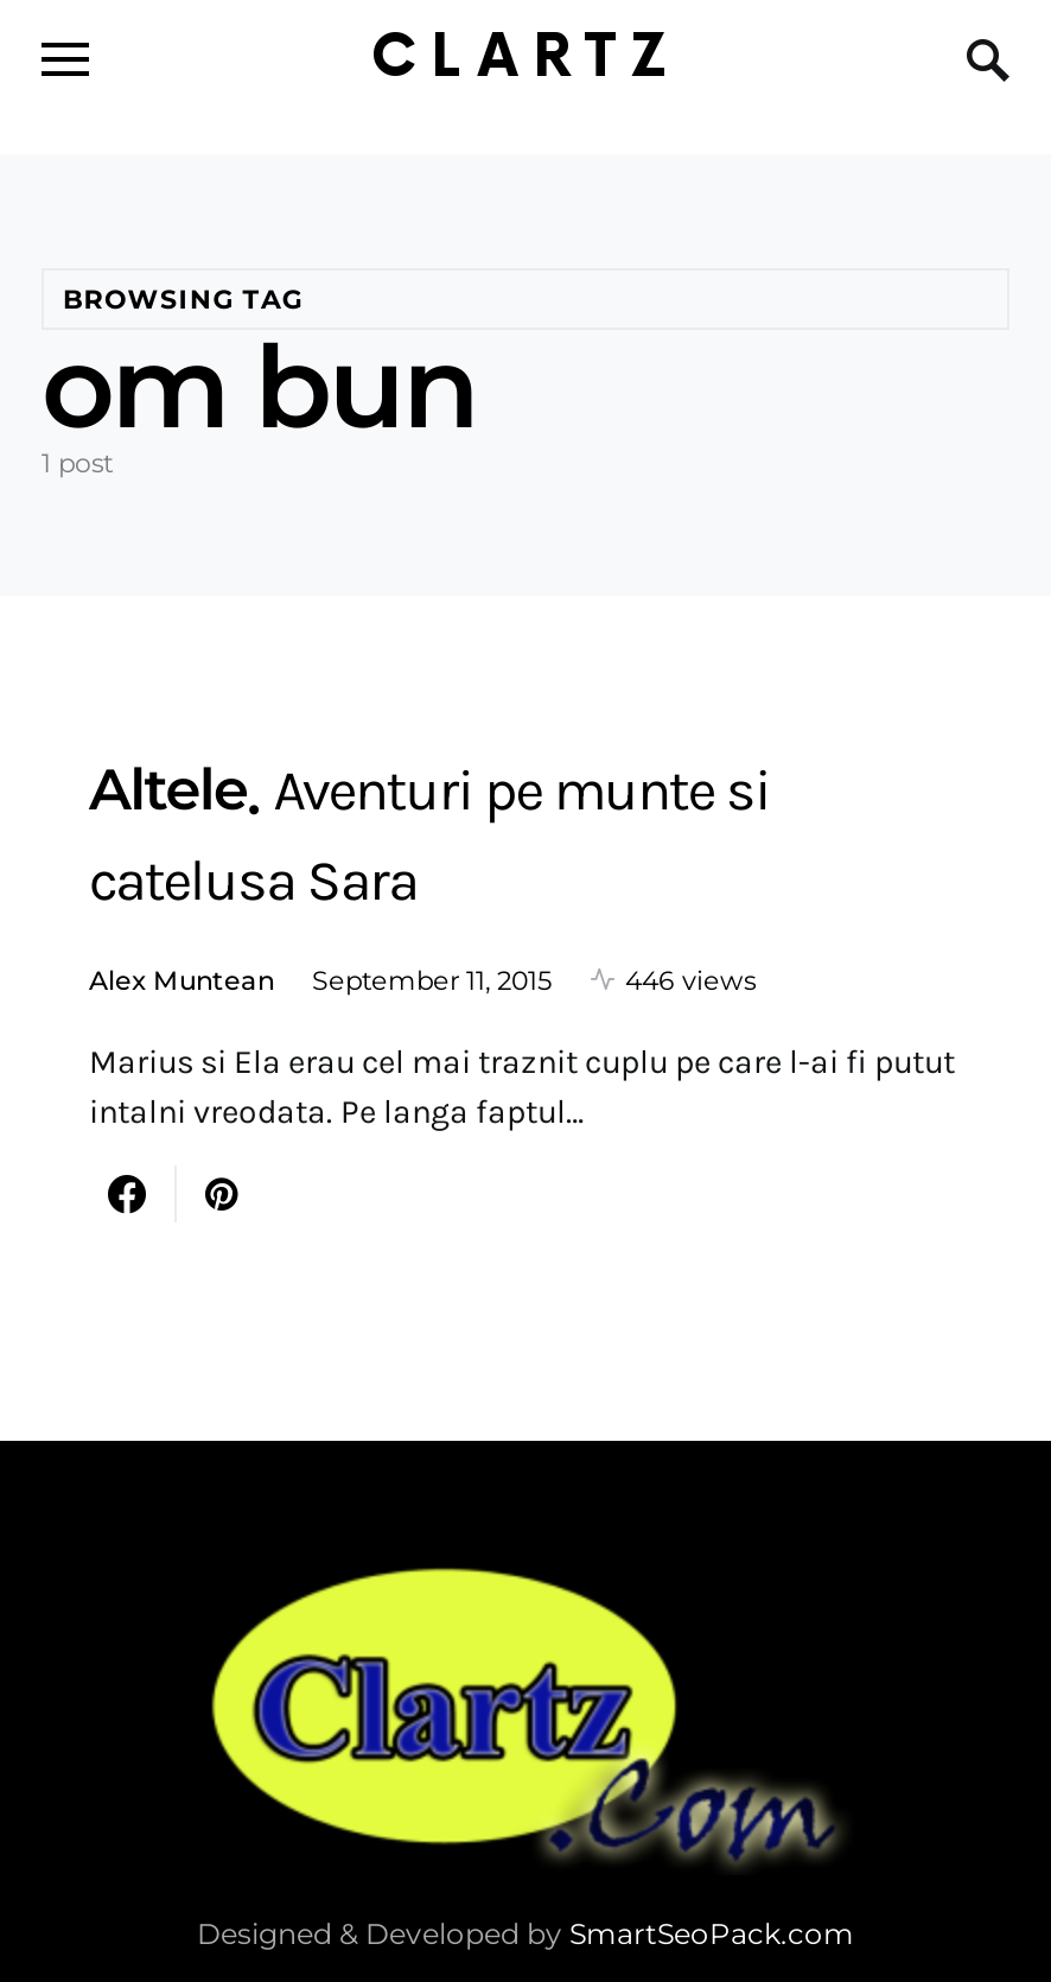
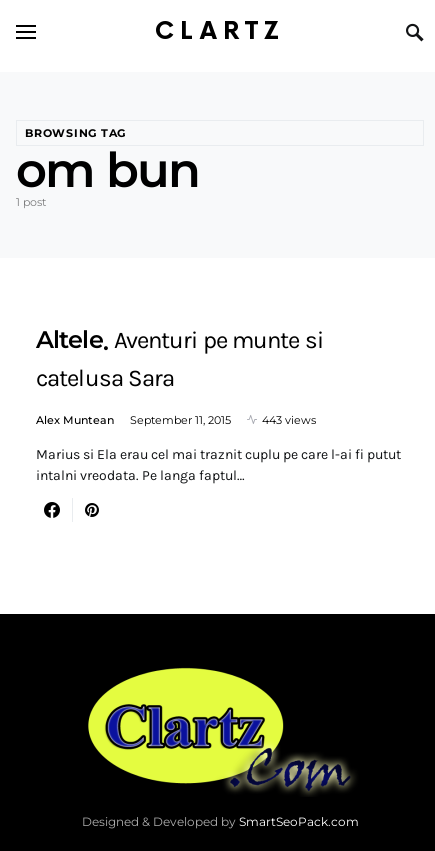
- 446 views
+ 443 views
